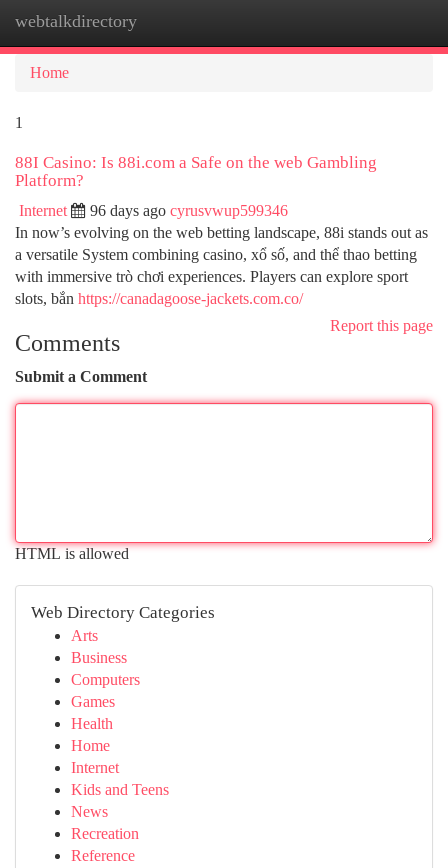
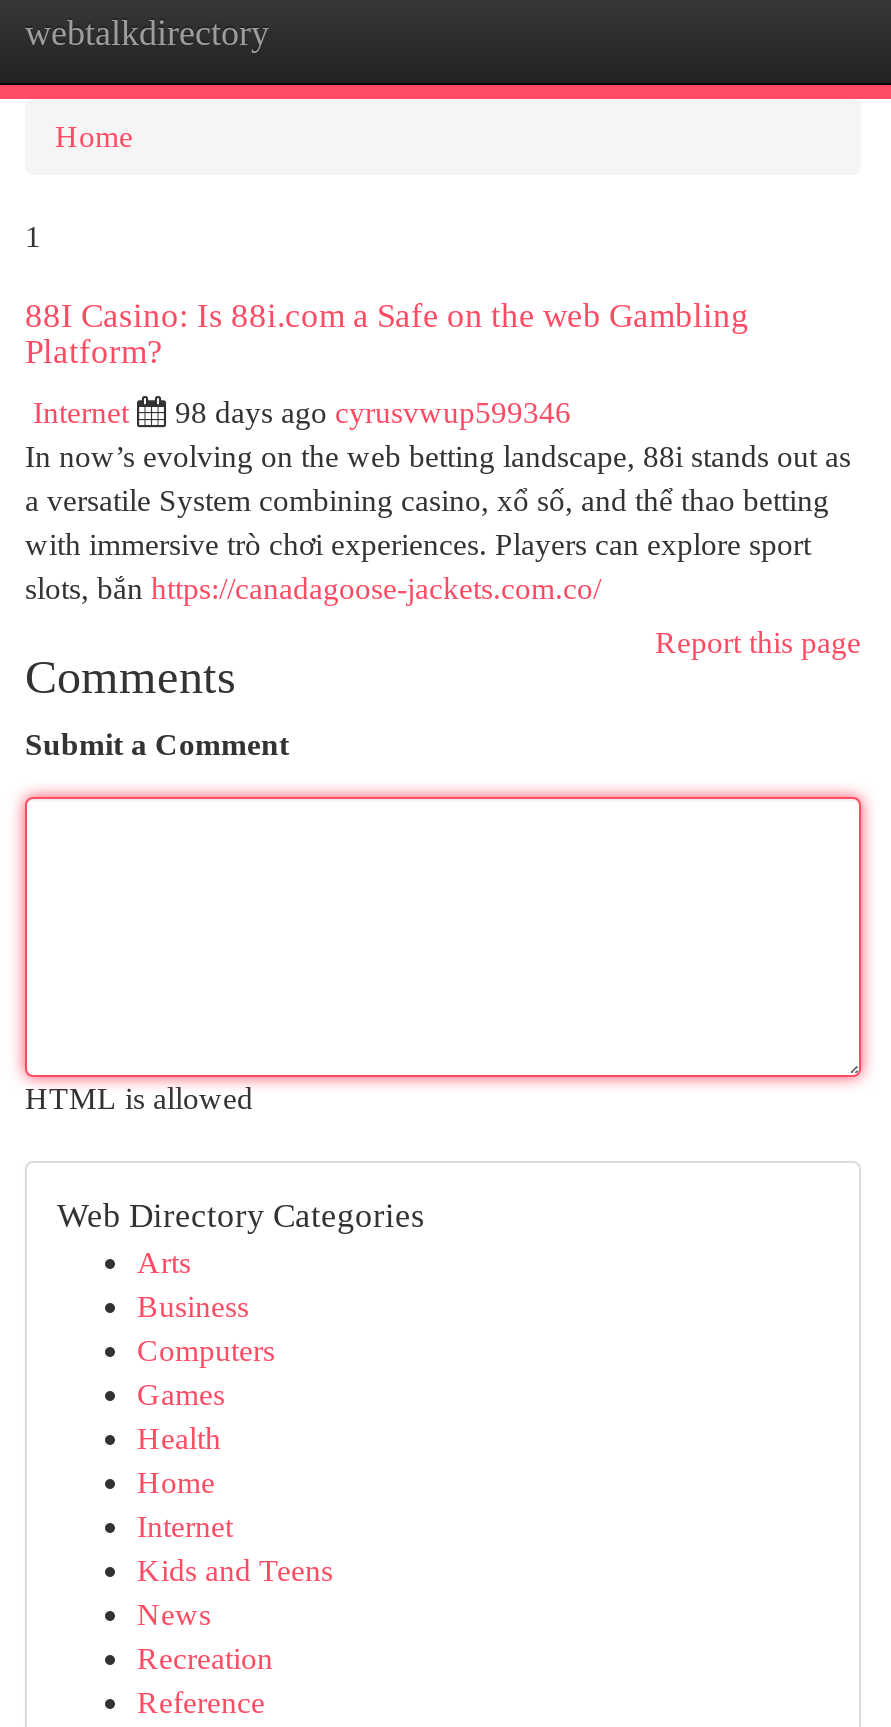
- 96 days ago cyrusvwup599346
+ 98 days ago cyrusvwup599346
